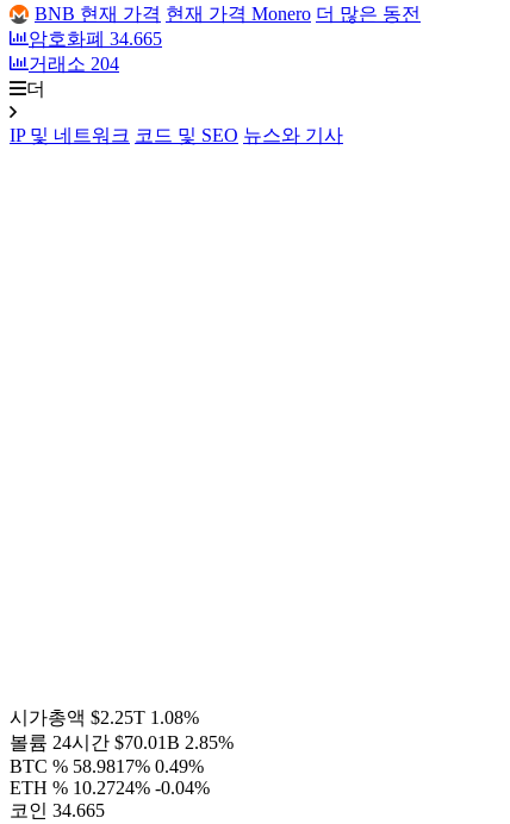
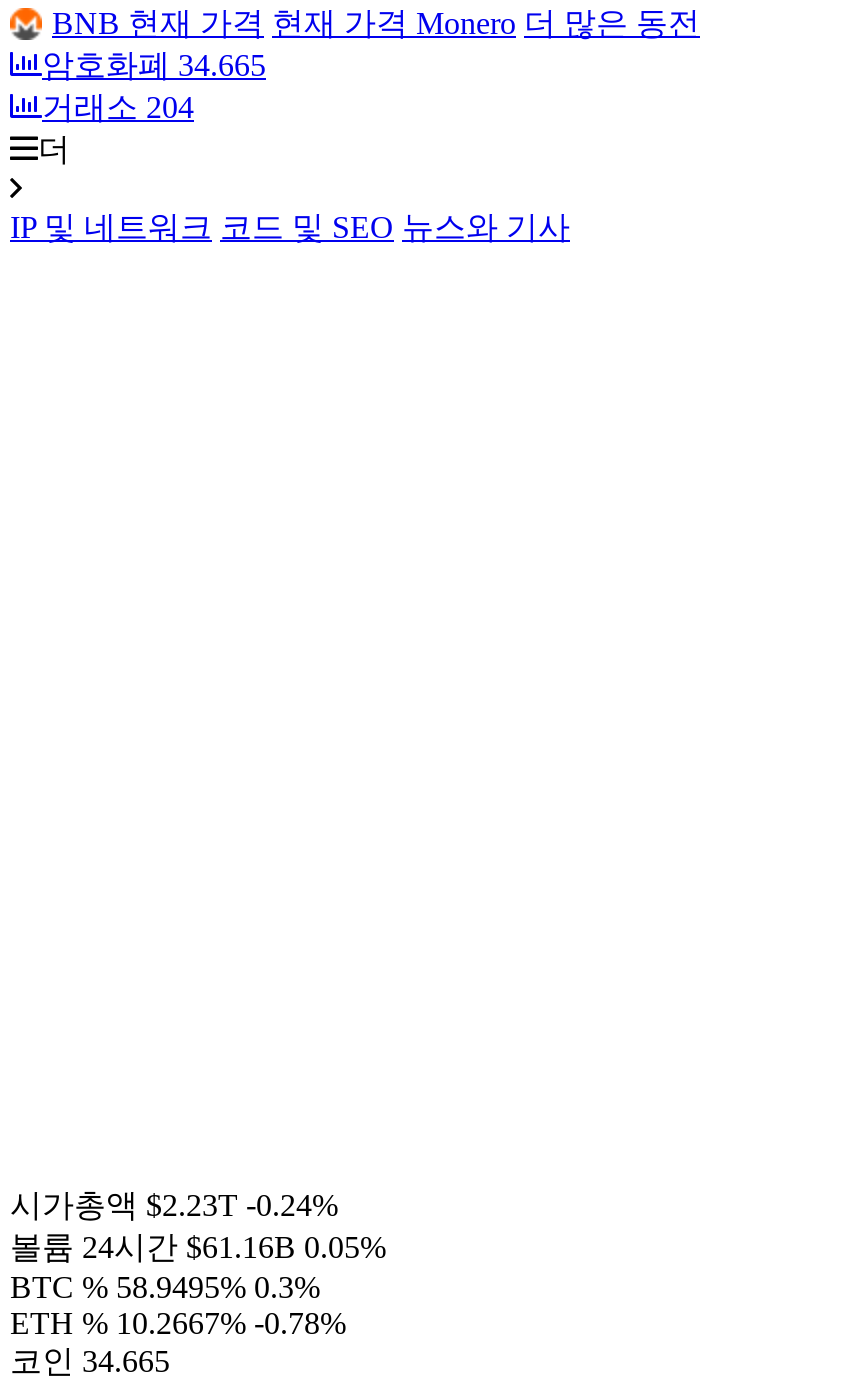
- 시가총액 $2.25T 1.08%
+ 시가총액 $2.23T -0.24%

- 볼륨 24시간 $70.01B 2.85%
+ 볼륨 24시간 $61.16B 0.05%

- BTC % 58.9817% 0.49%
+ BTC % 58.9495% 0.3%

- ETH % 10.2724% -0.04%
+ ETH % 10.2667% -0.78%
